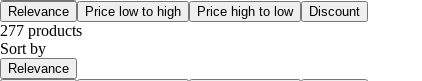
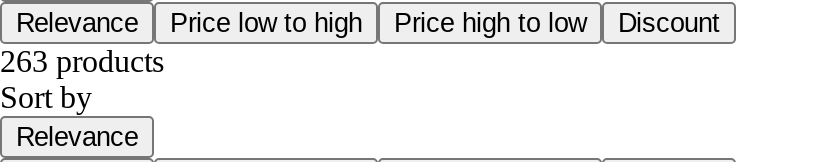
- 277 products
+ 263 products
